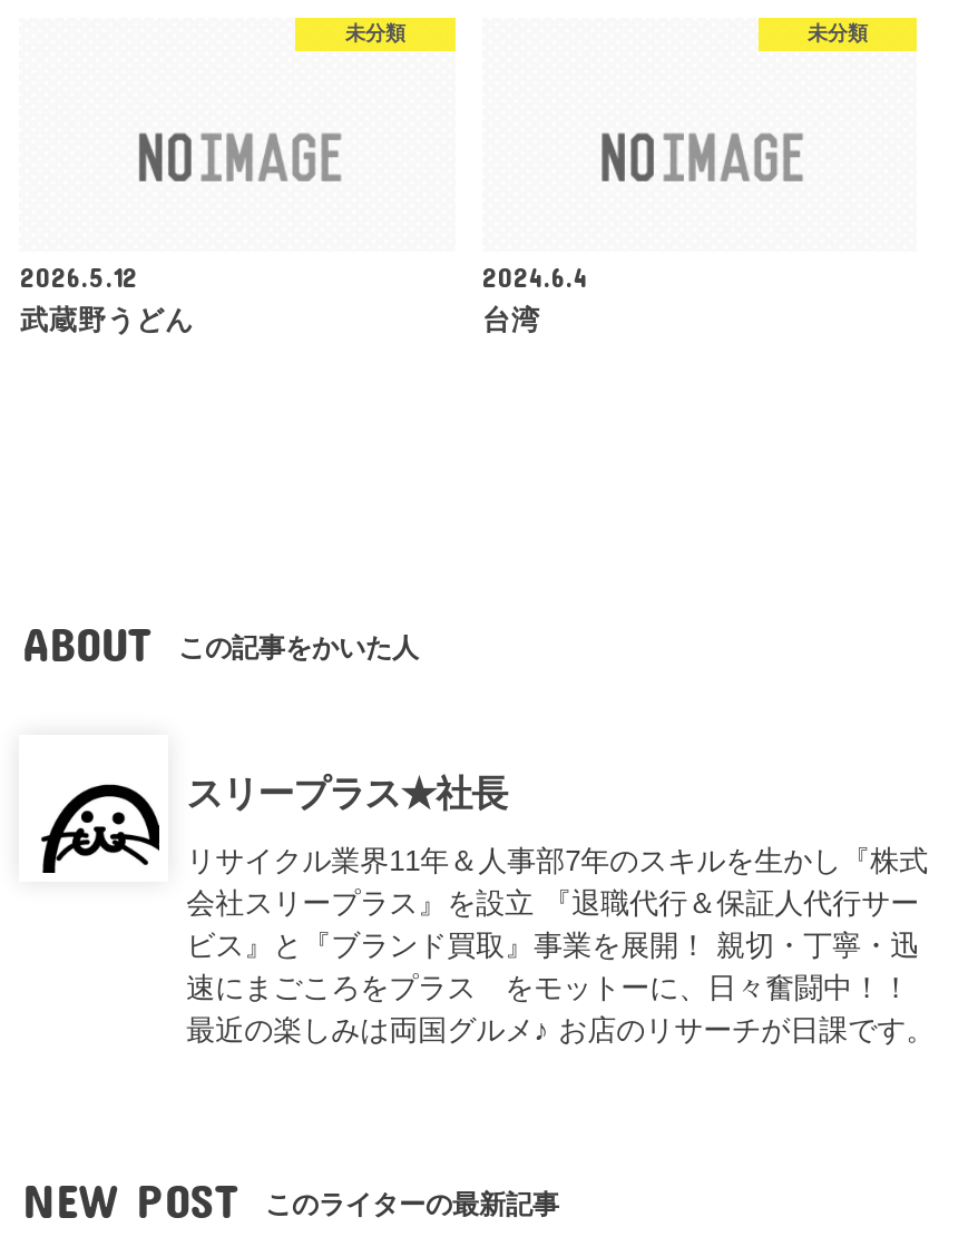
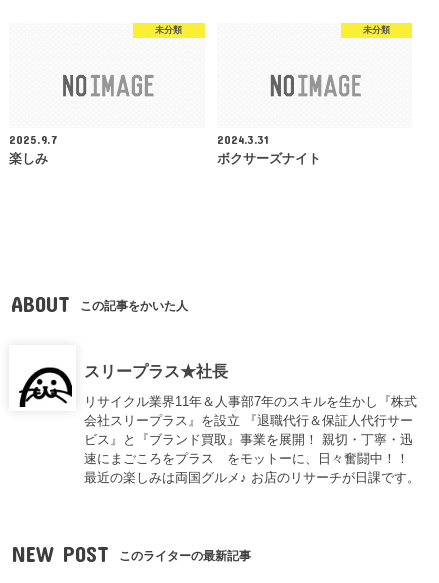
- 2026.5.12
- 武蔵野うどん
+ 2025.9.7
+ 楽しみ

- 2024.6.4
- 台湾
+ 2024.3.31
+ ボクサーズナイト
